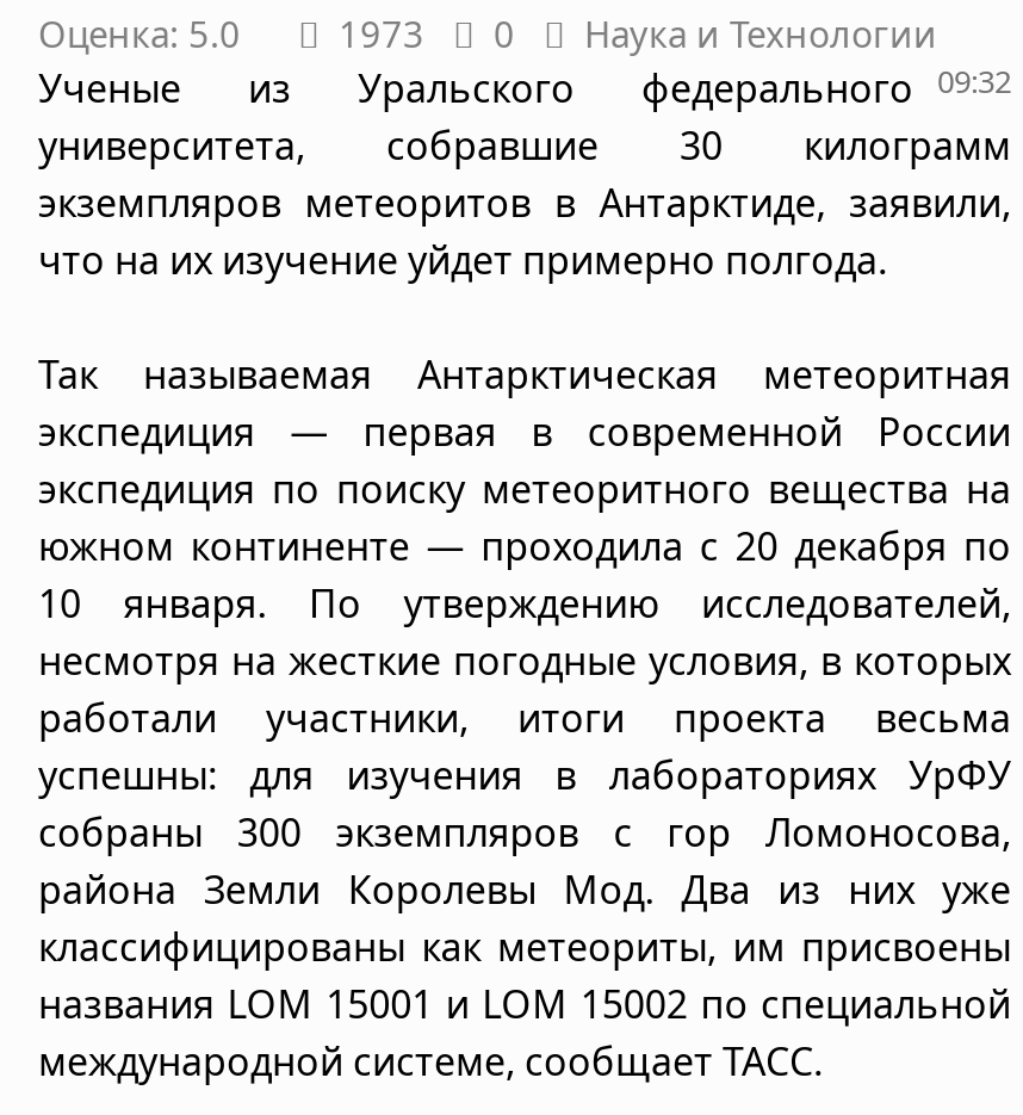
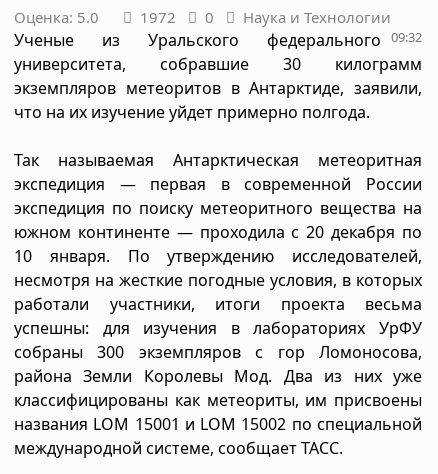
- Оценка: 5.0 1973 0 Наука и Технологии
+ Оценка: 5.0 1972 0 Наука и Технологии
